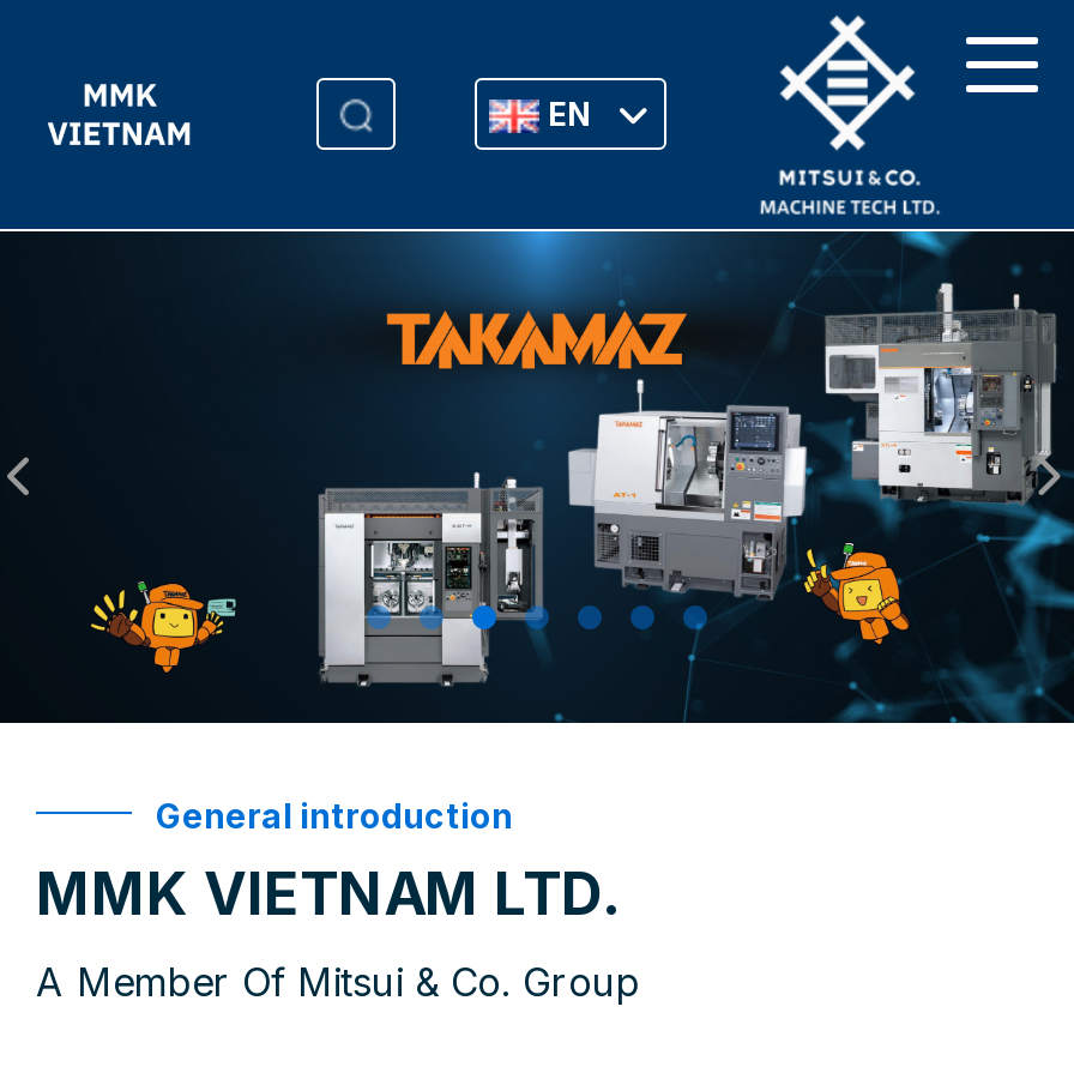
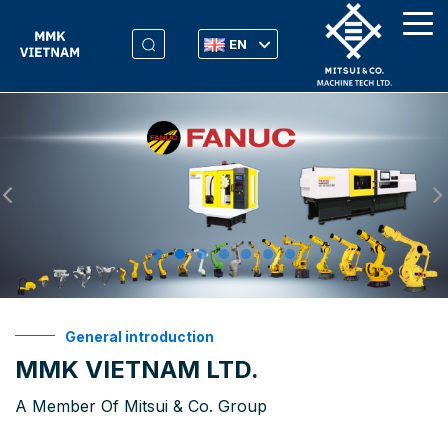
- [image]
+ [image]
